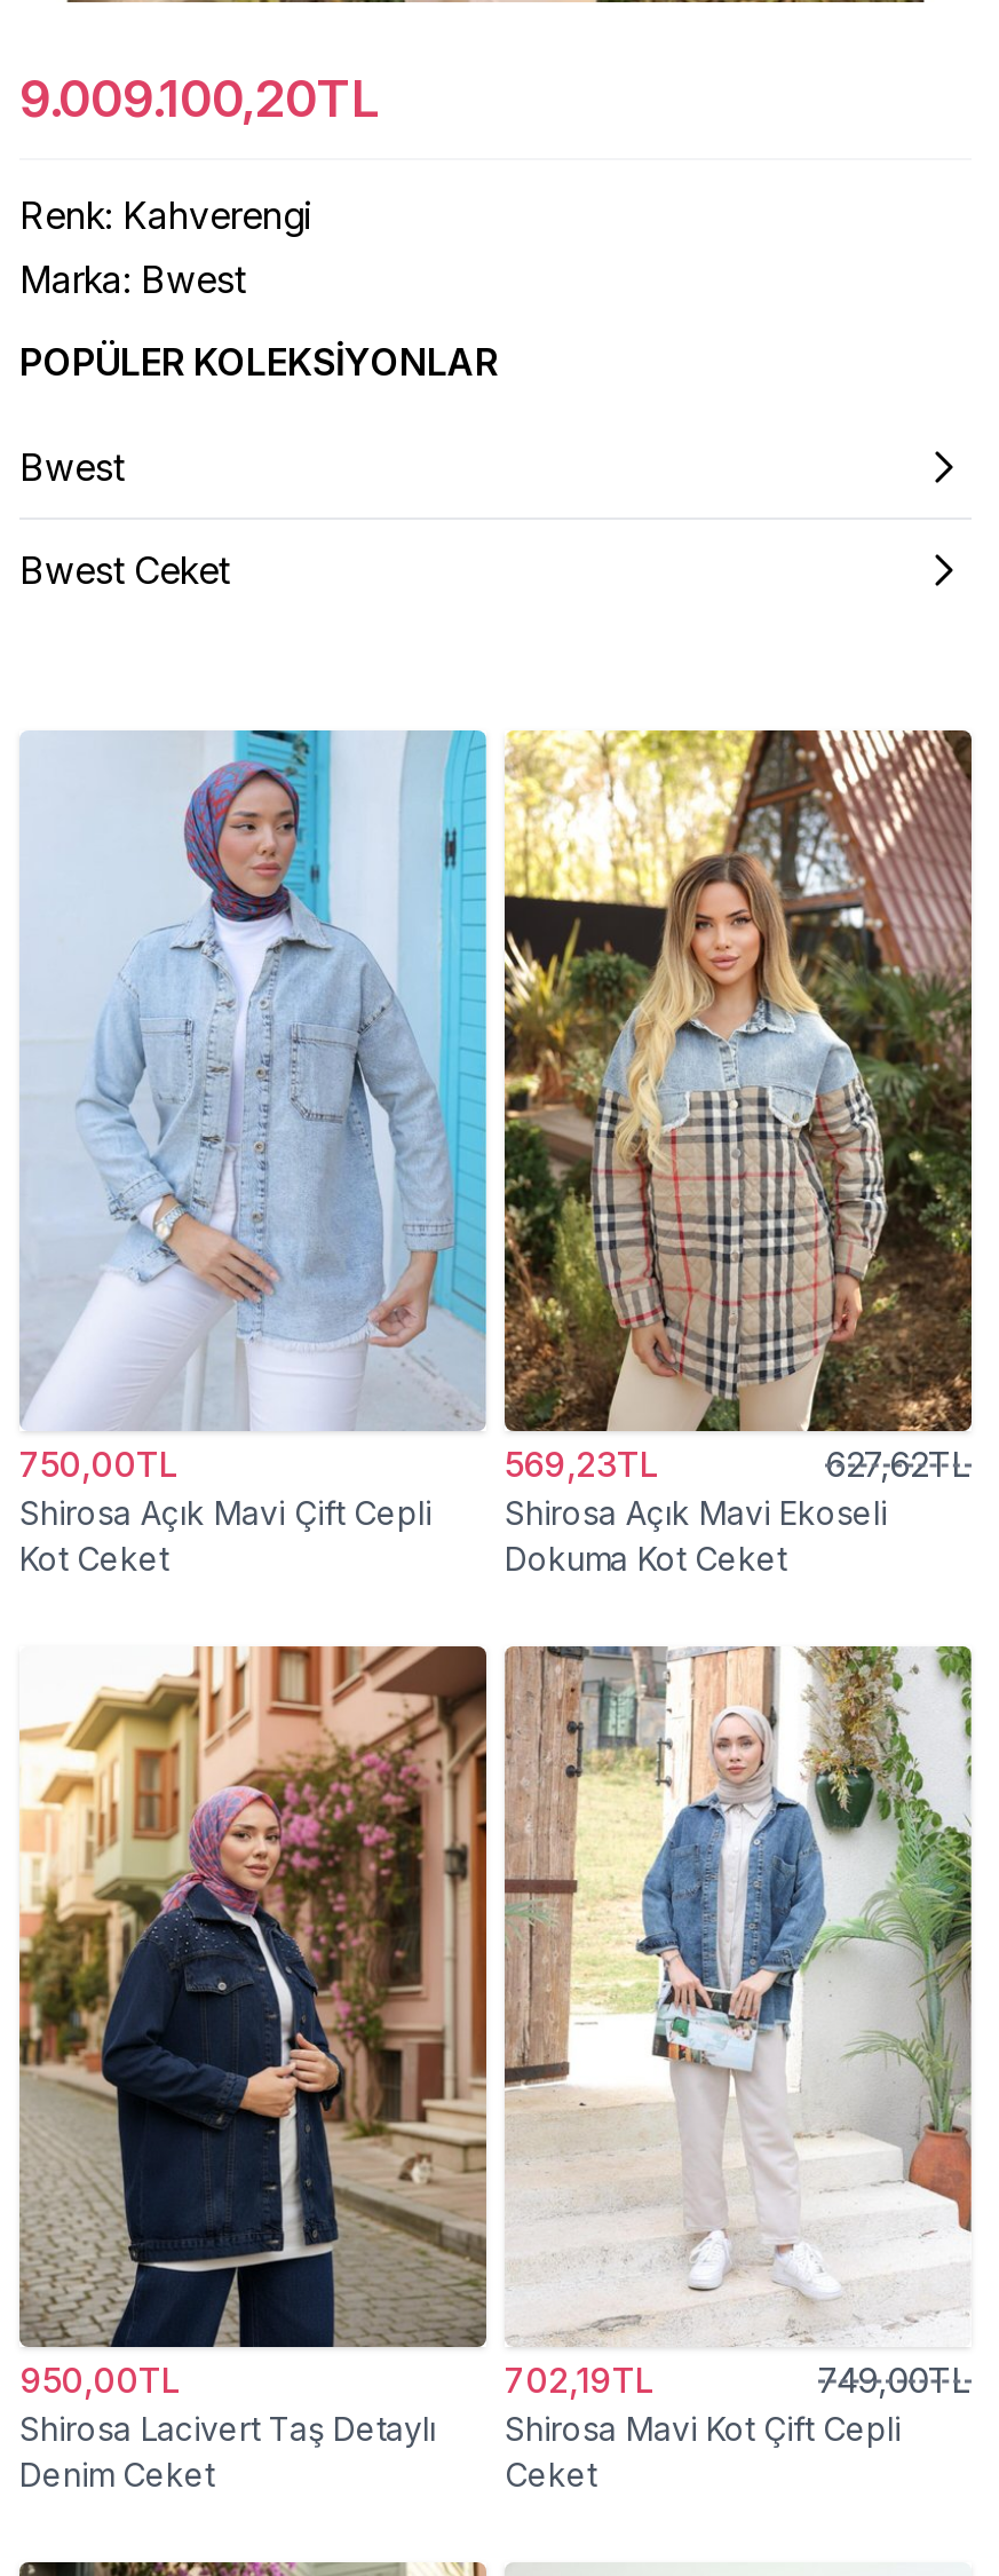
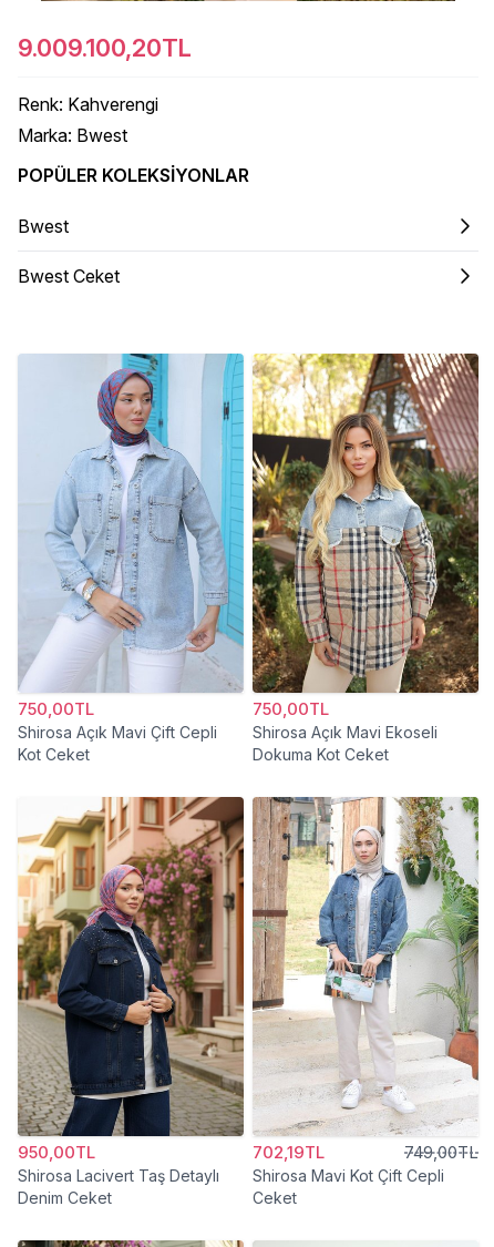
- 569,23TL
- 627,62TL
+ 750,00TL
